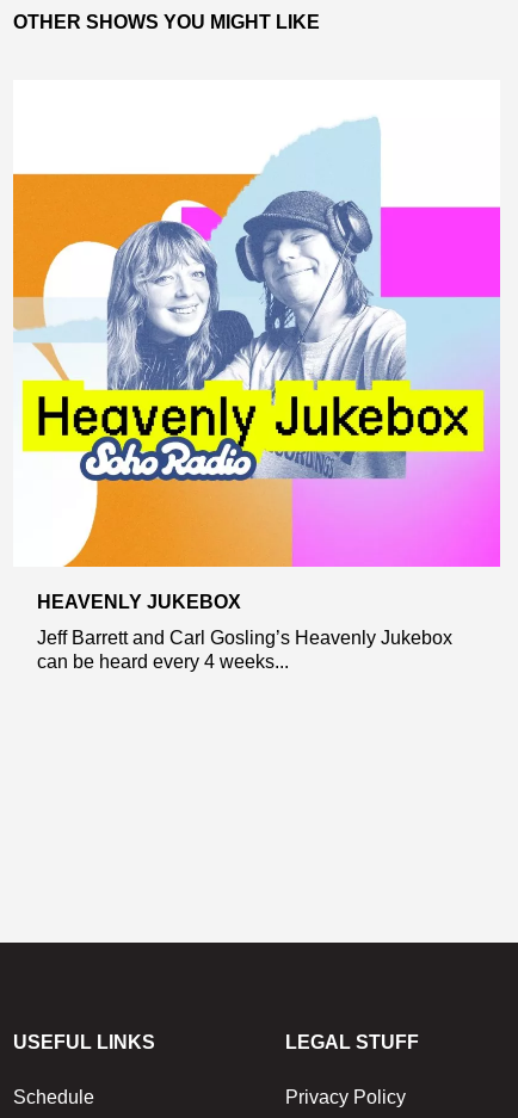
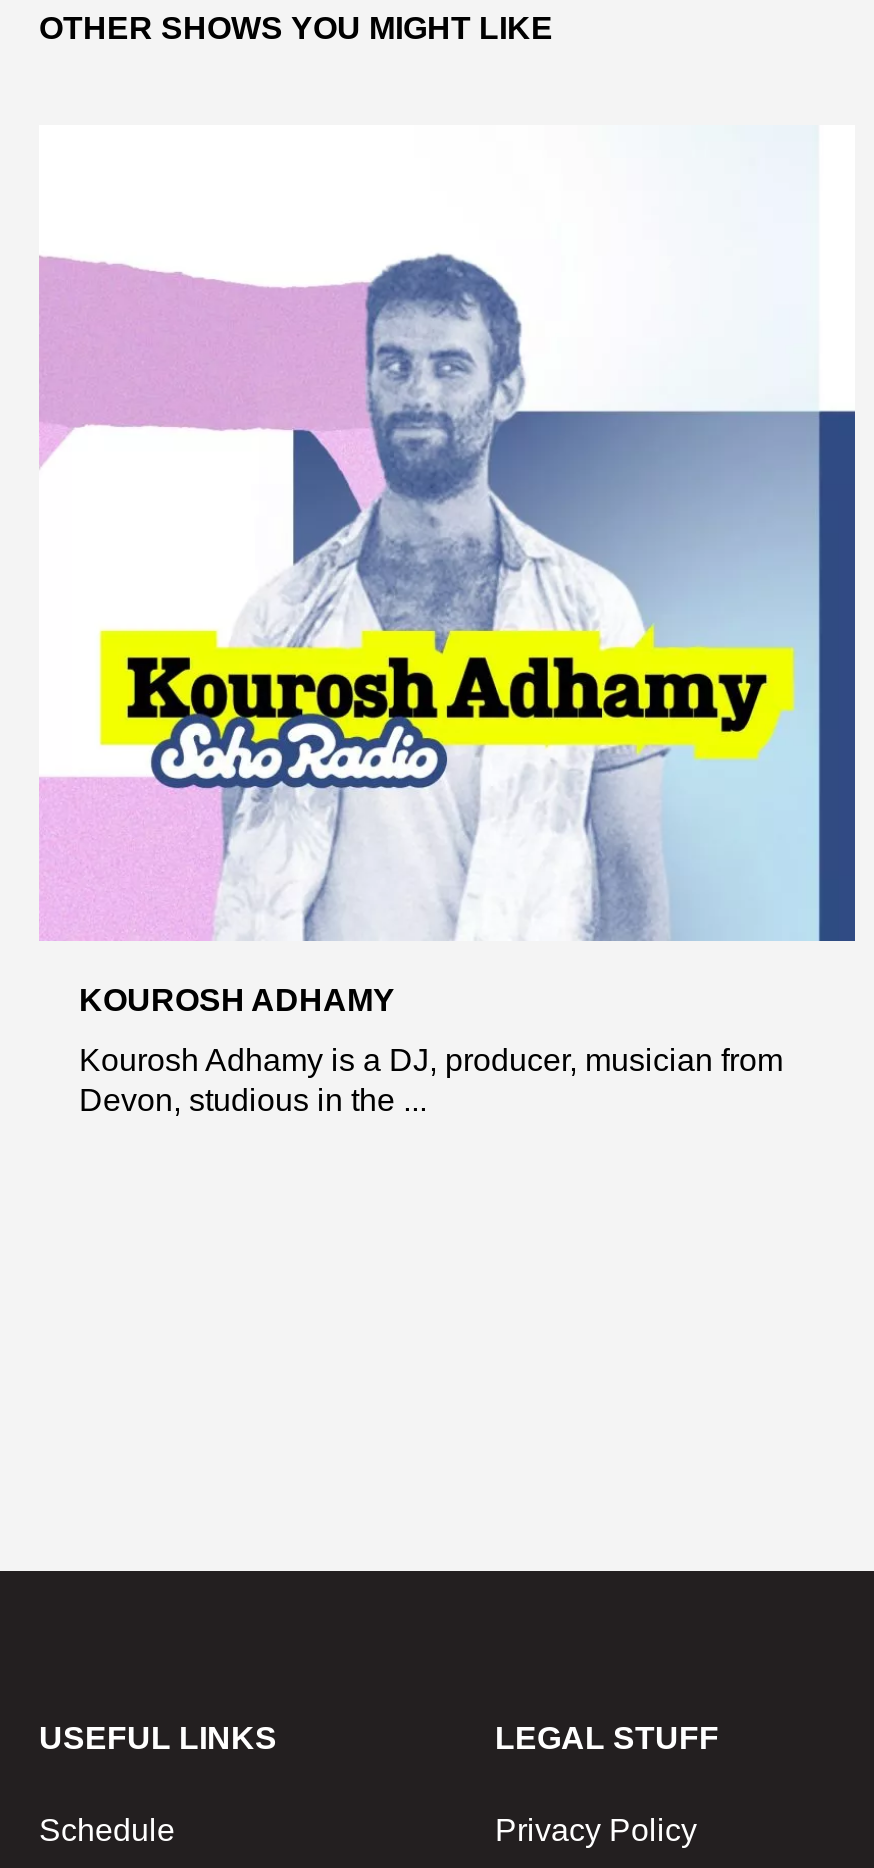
- [image]
- HEAVENLY JUKEBOX
+ [image]
+ KOUROSH ADHAMY

- Jeff Barrett and Carl Gosling’s Heavenly Jukebox
- can be heard every 4 weeks...
+ Kourosh Adhamy is a DJ, producer, musician from
+ Devon, studious in the ...
